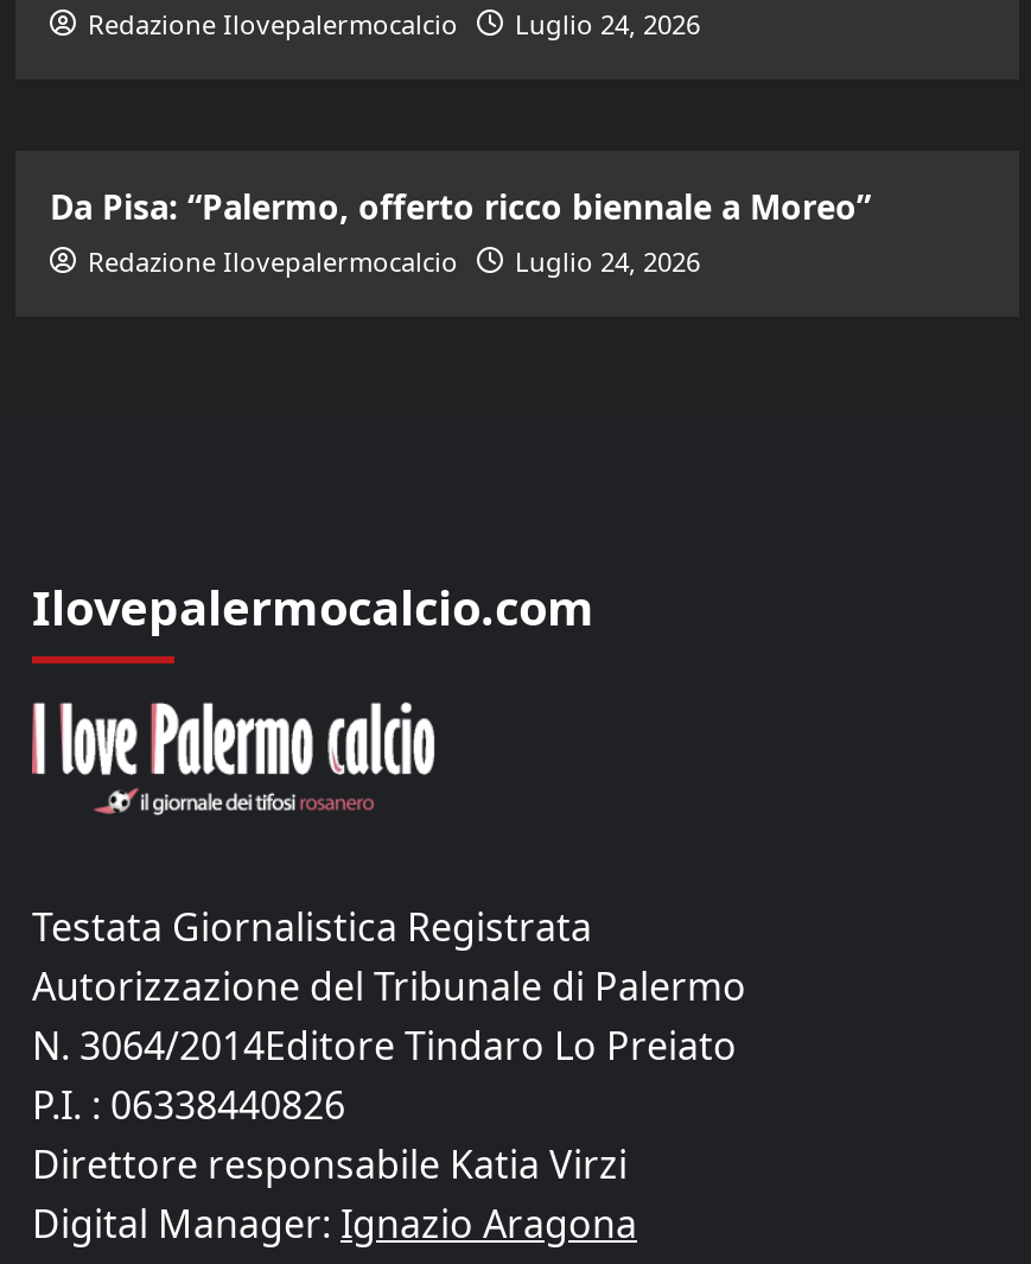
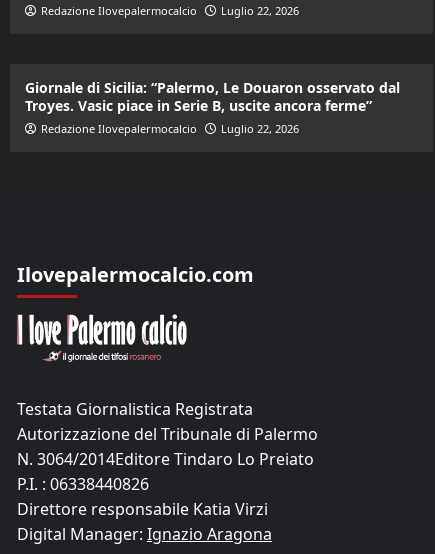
- Redazione Ilovepalermocalcio Luglio 24, 2026
+ Redazione Ilovepalermocalcio Luglio 22, 2026

- Da Pisa: “Palermo, offerto ricco biennale a Moreo”
+ Giornale di Sicilia: “Palermo, Le Douaron osservato dal
+ Troyes. Vasic piace in Serie B, uscite ancora ferme”

- Redazione Ilovepalermocalcio Luglio 24, 2026
+ Redazione Ilovepalermocalcio Luglio 22, 2026
